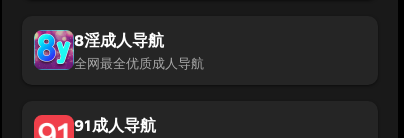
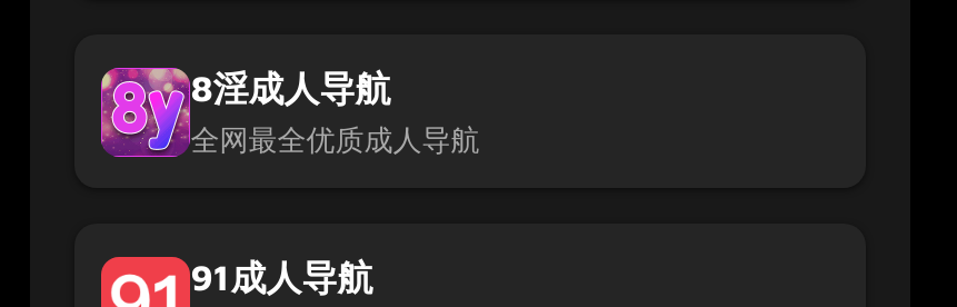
- [image]
+ [image]
